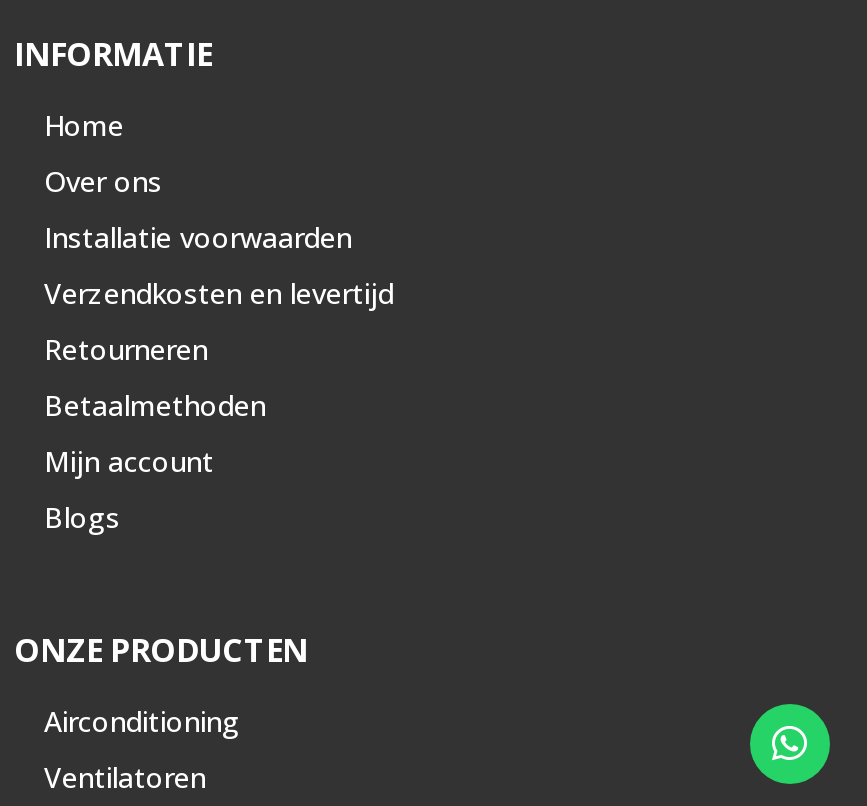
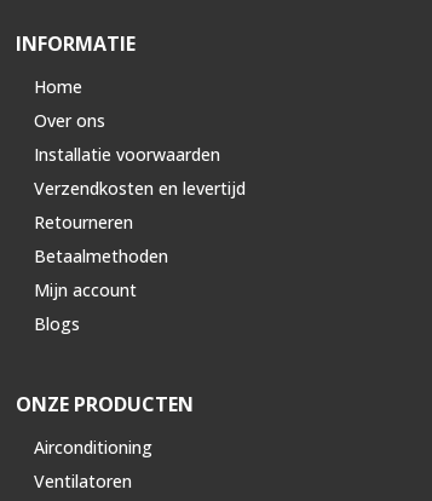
- [image]
